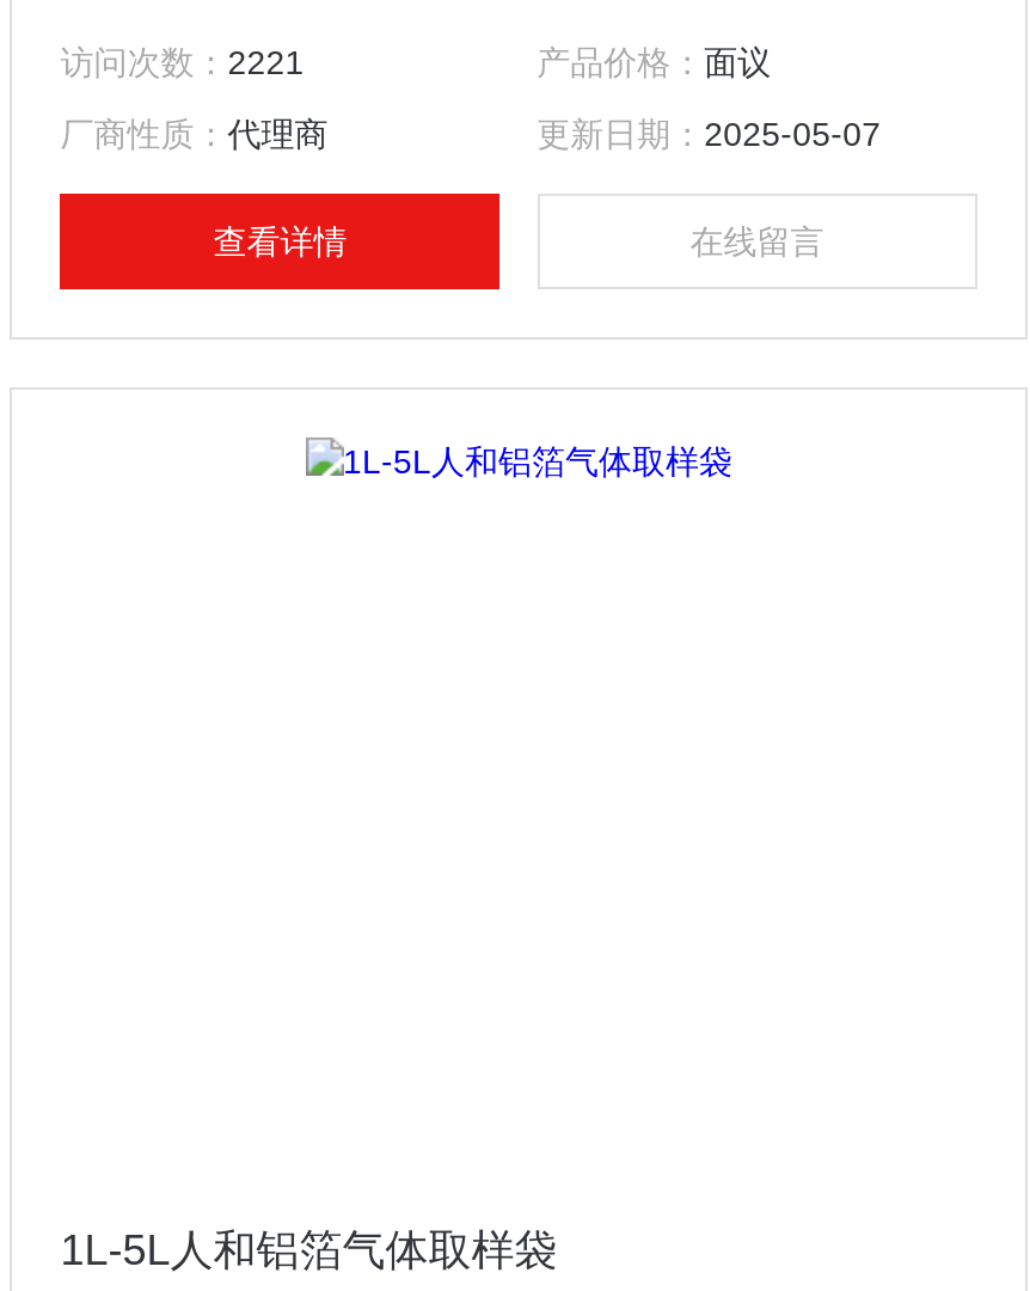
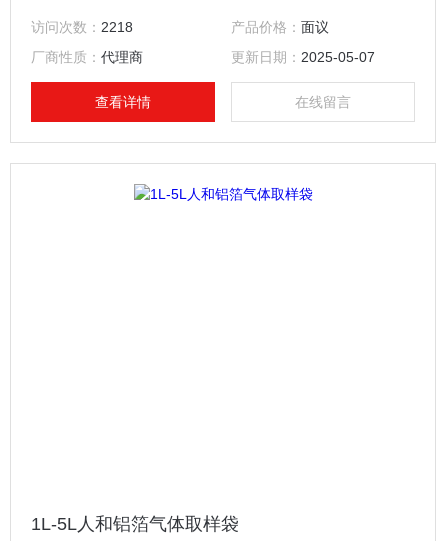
- 访问次数：2221
+ 访问次数：2218
